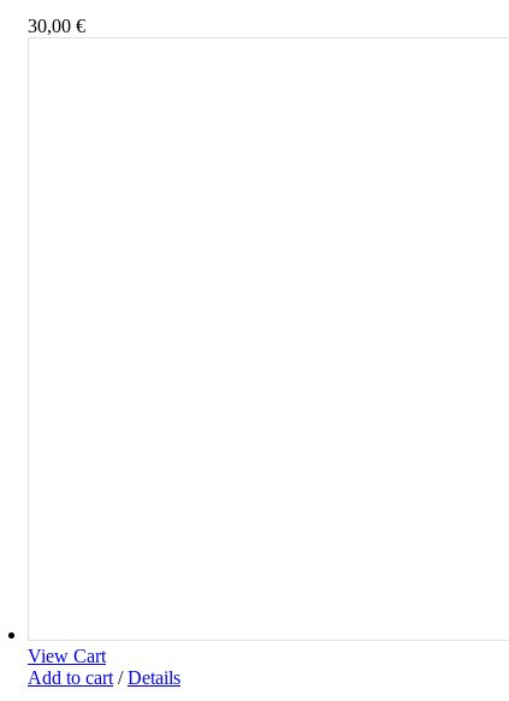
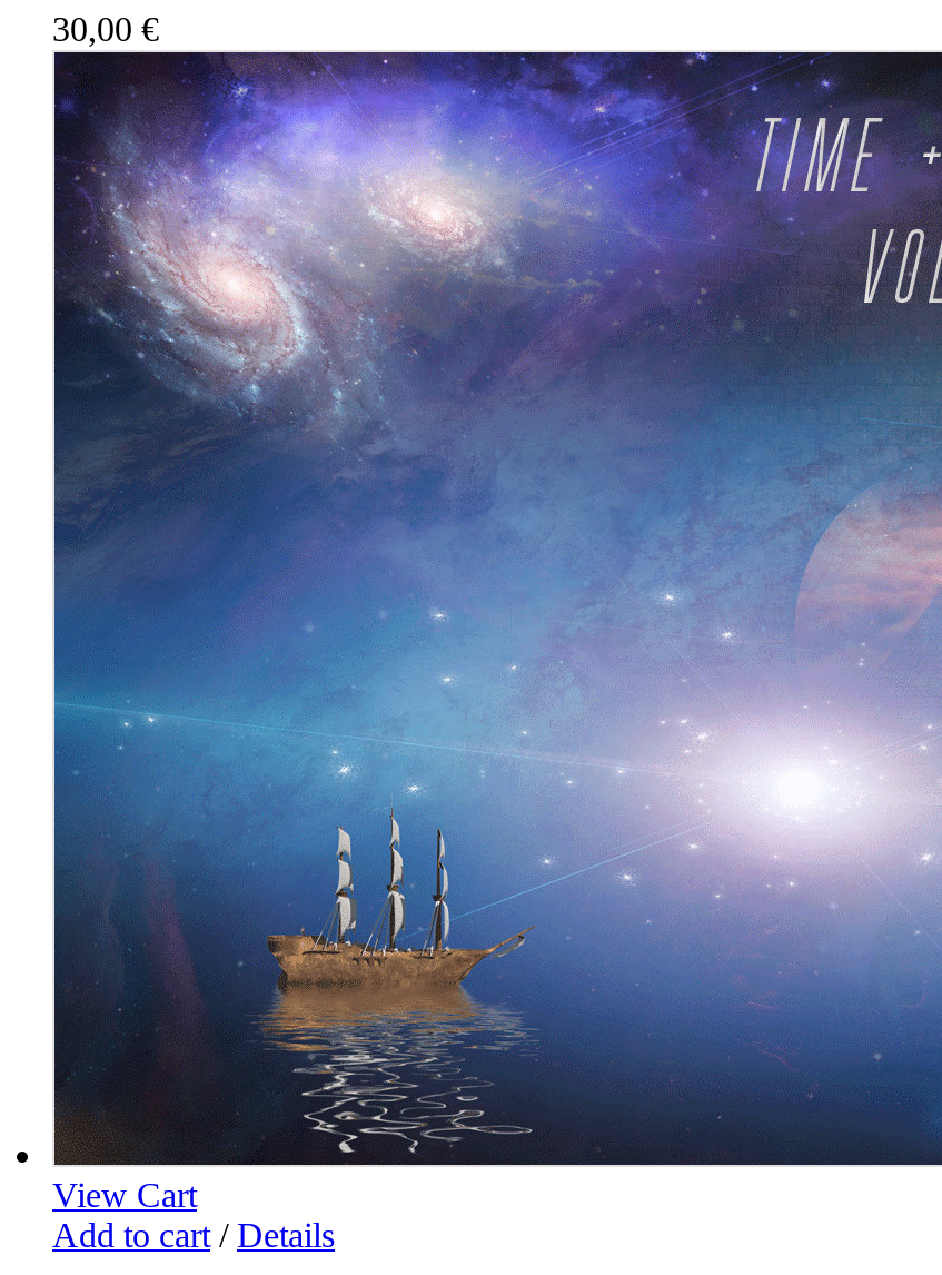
+ [image]
